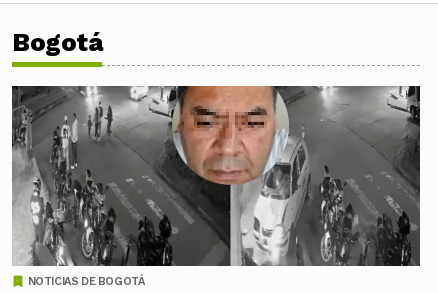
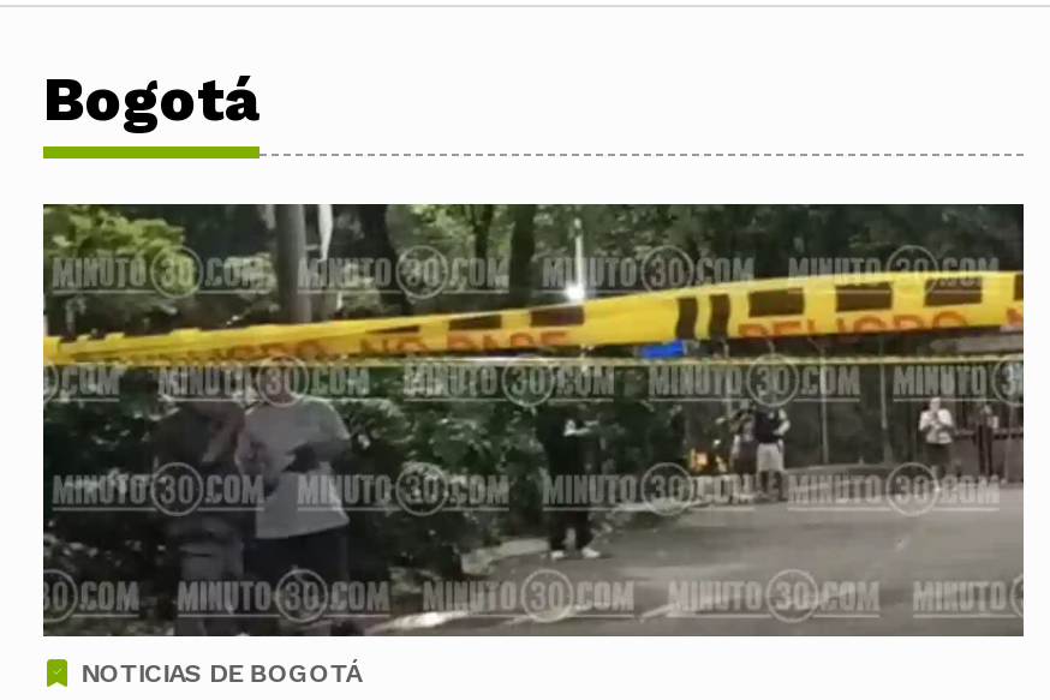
- [image]
+ [image]
